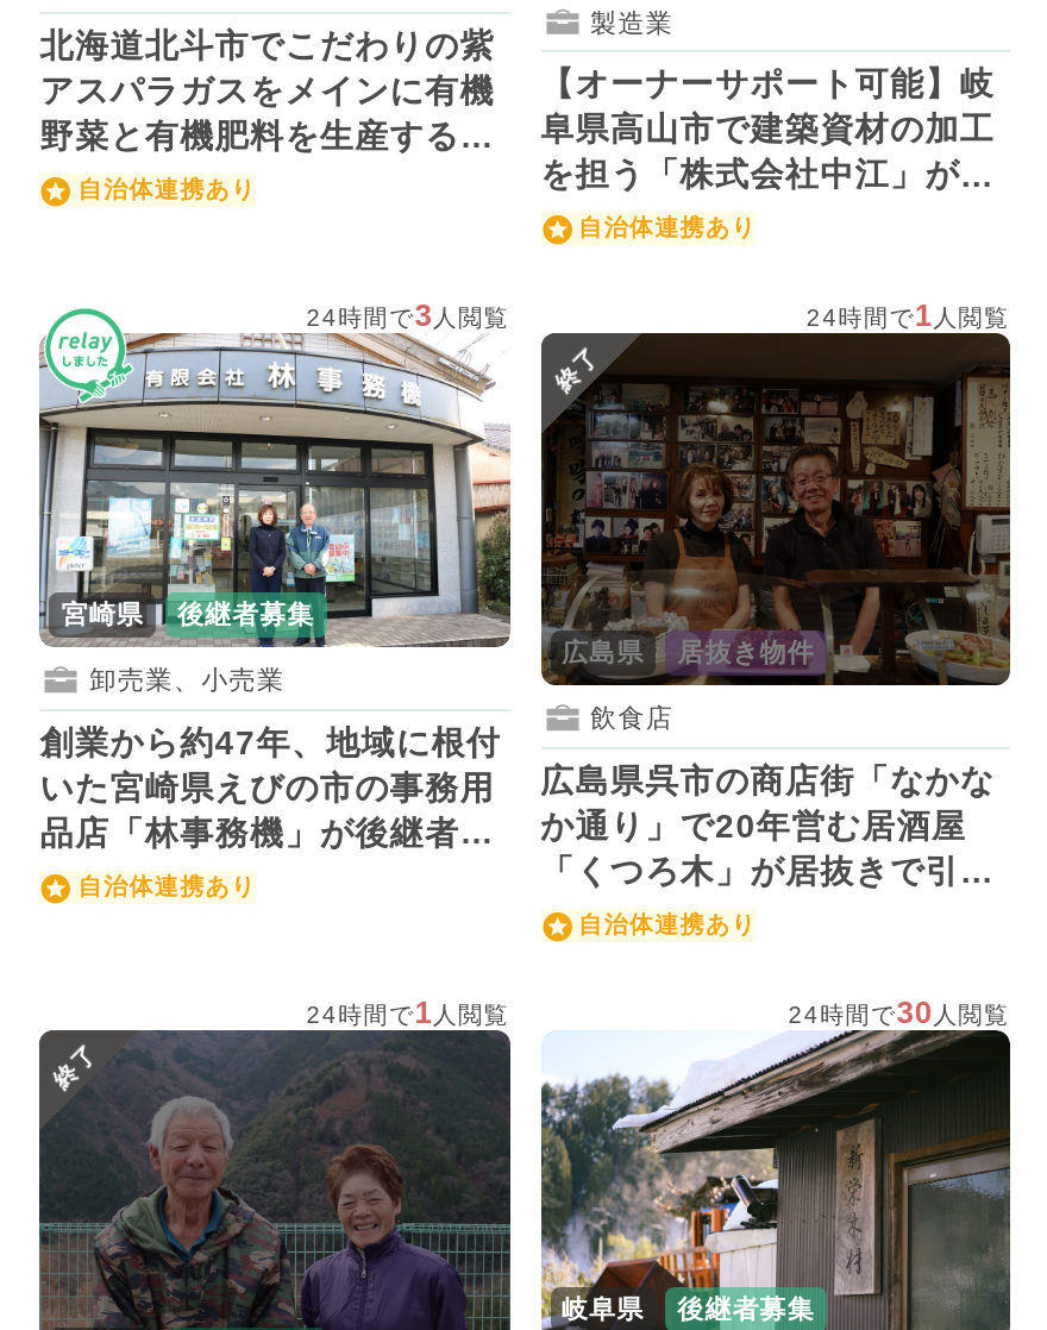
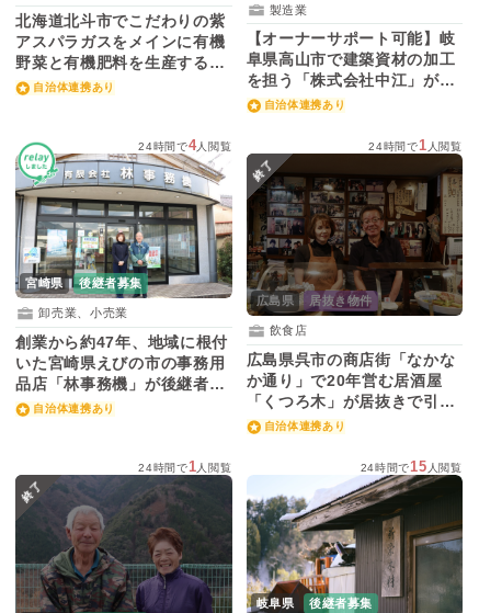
- 24時間で3人閲覧
+ 24時間で4人閲覧

- 24時間で30人閲覧
+ 24時間で15人閲覧
